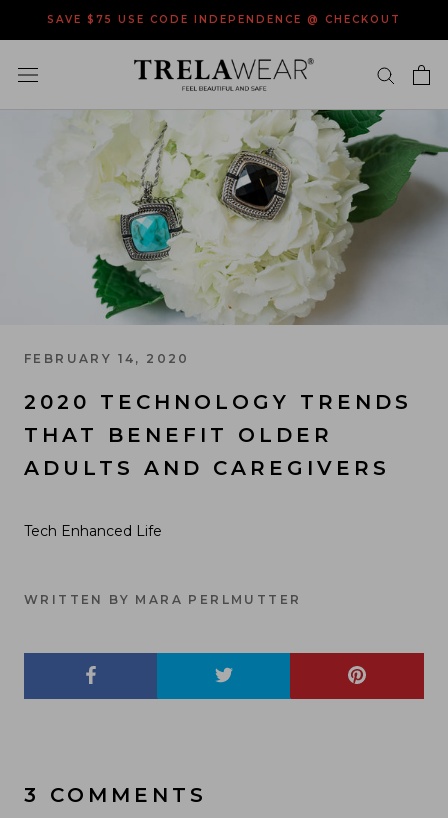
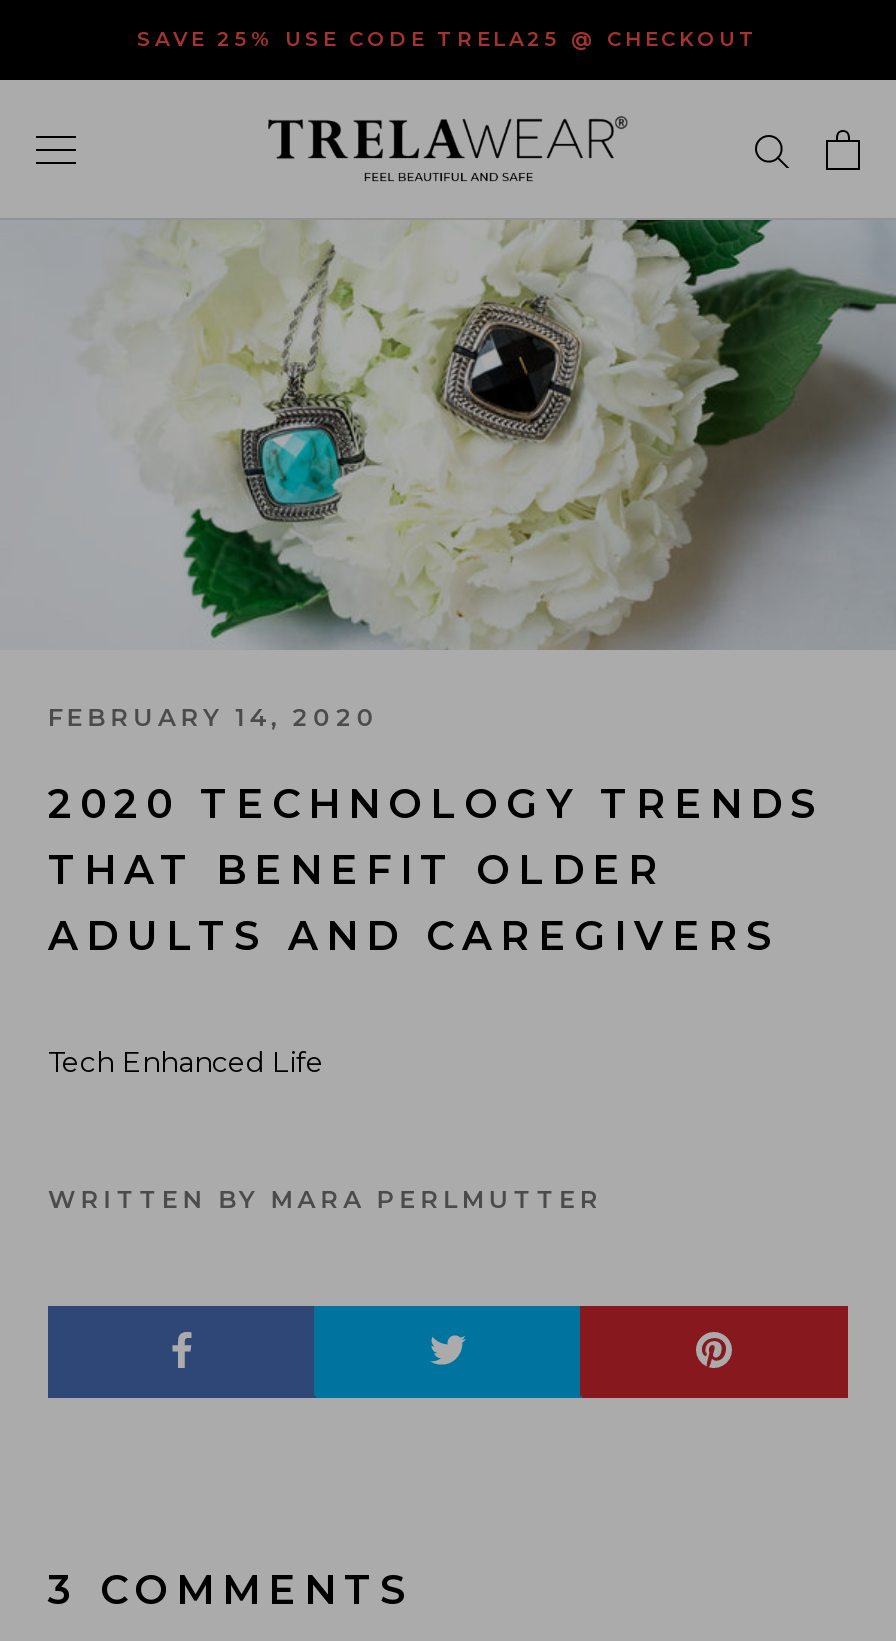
- SAVE $75 USE CODE INDEPENDENCE @ CHECKOUT
+ SAVE 25% USE CODE TRELA25 @ CHECKOUT
